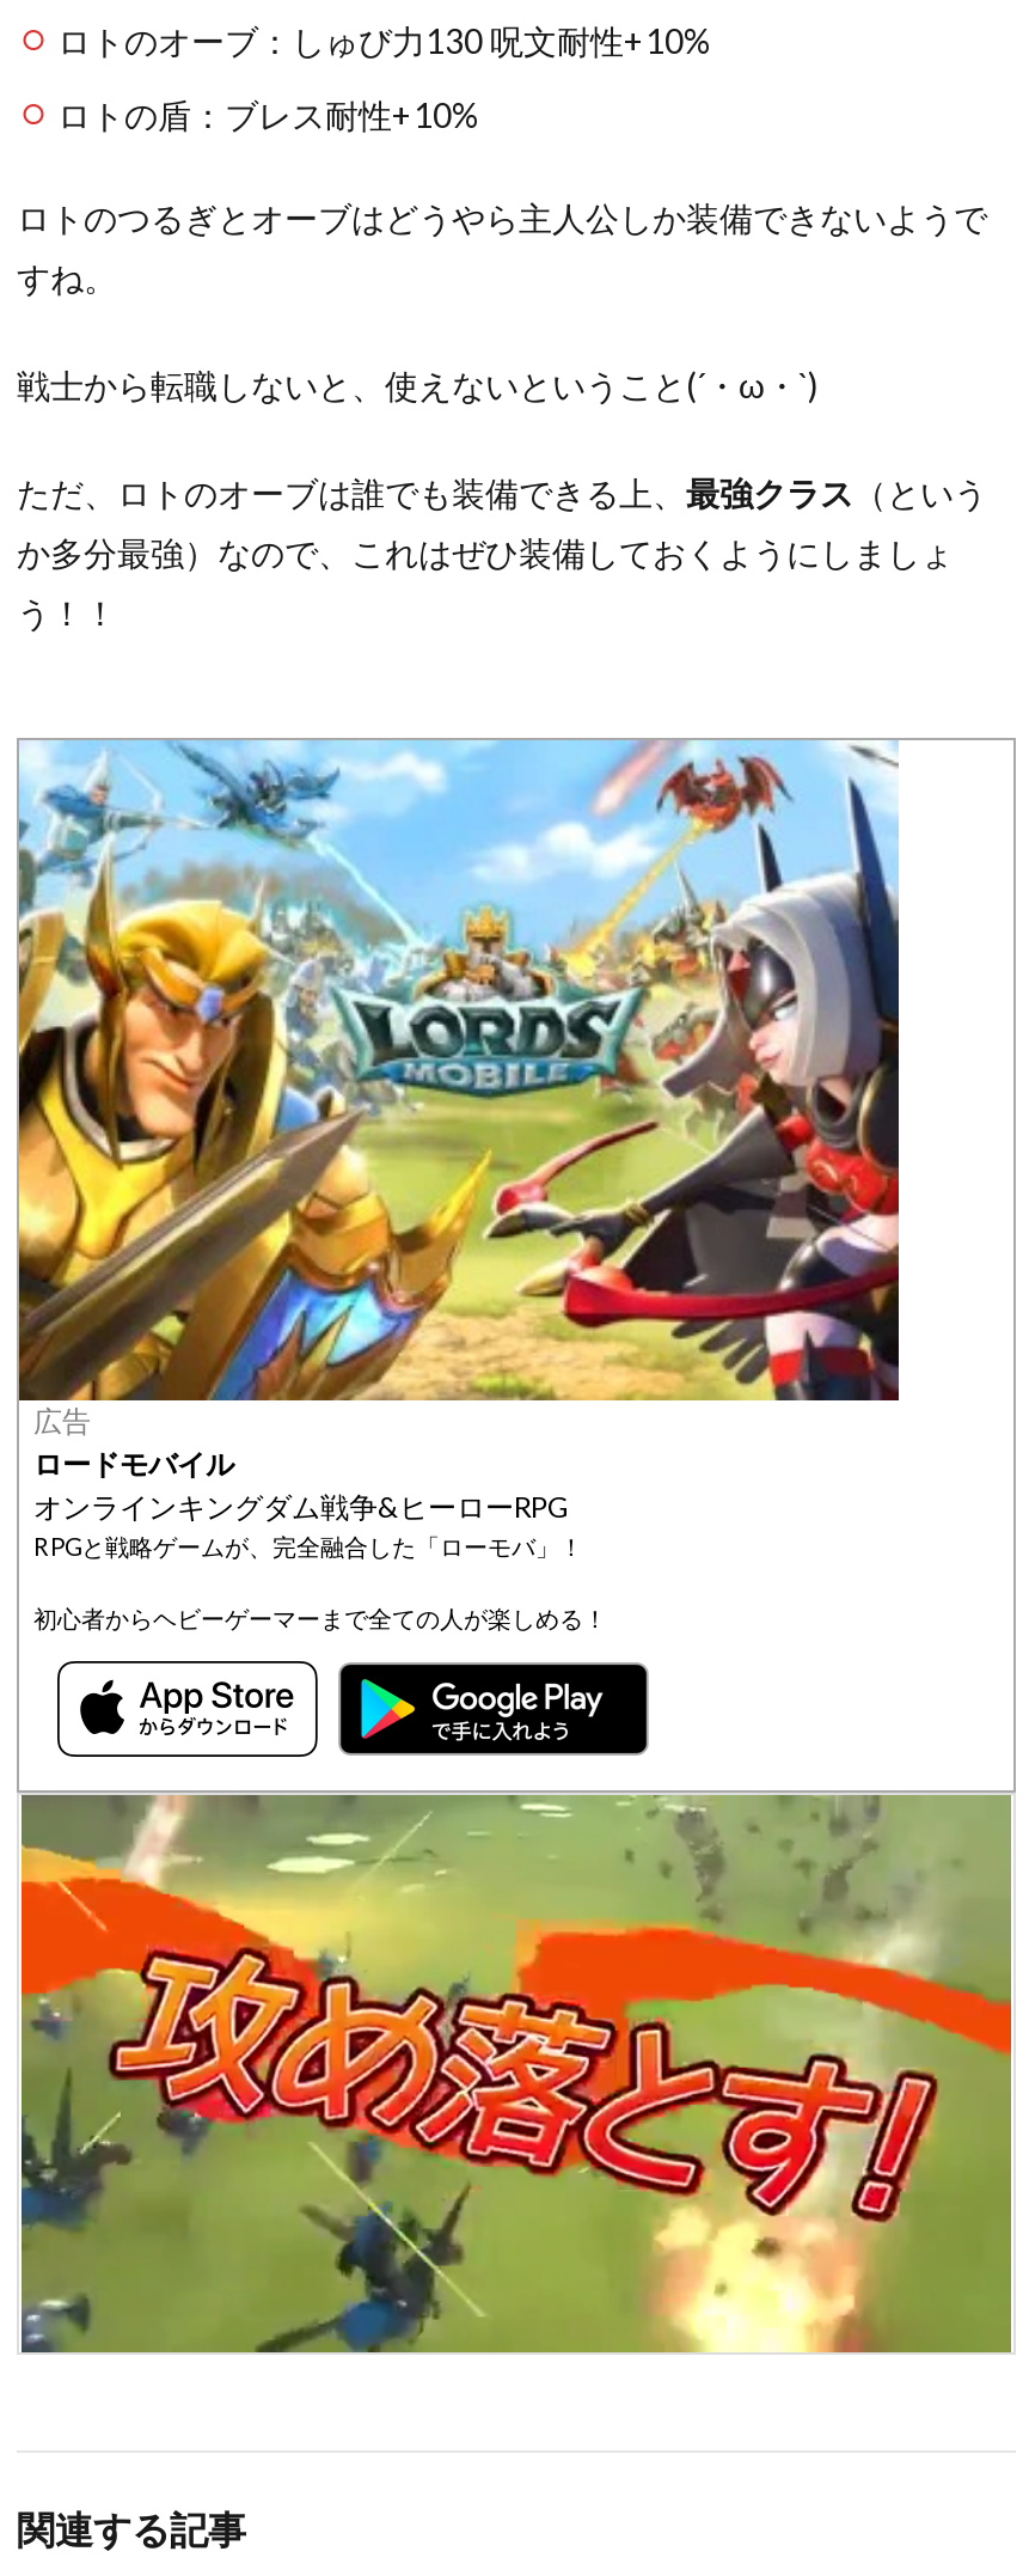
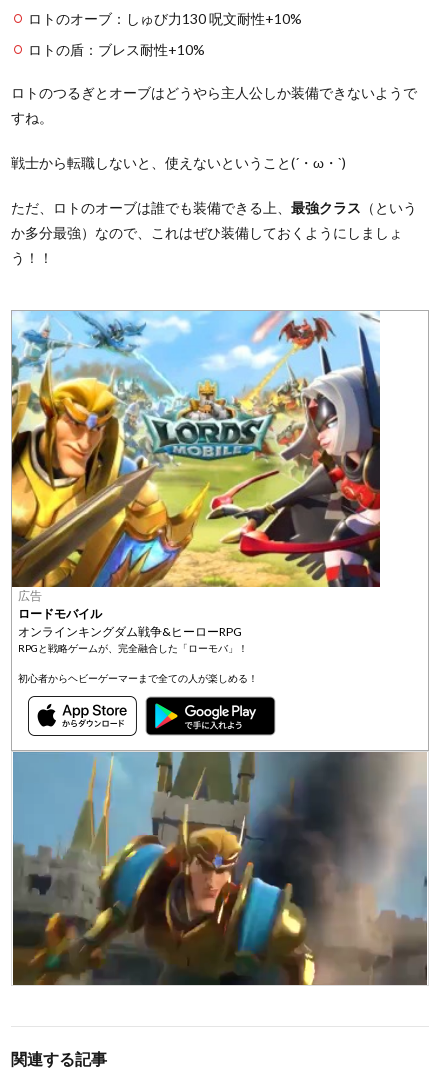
- [image]
+ [image]
